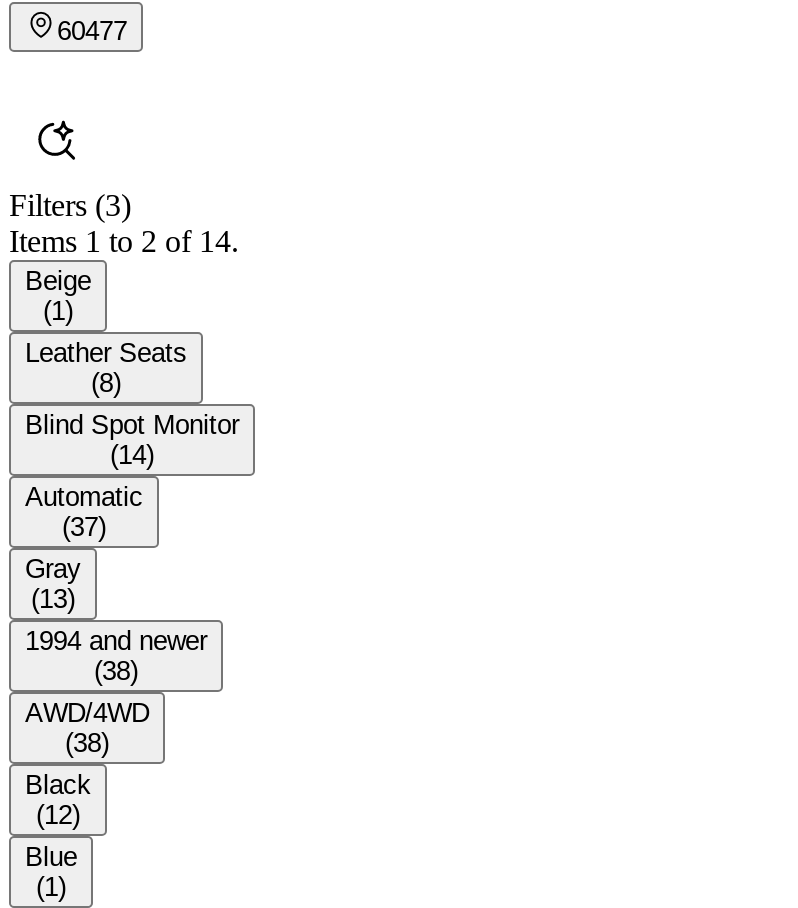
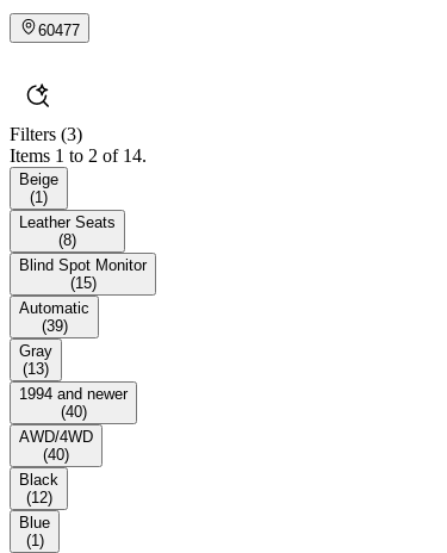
- (14)
+ (15)

- (37)
+ (39)

- (38)
+ (40)

- (38)
+ (40)
